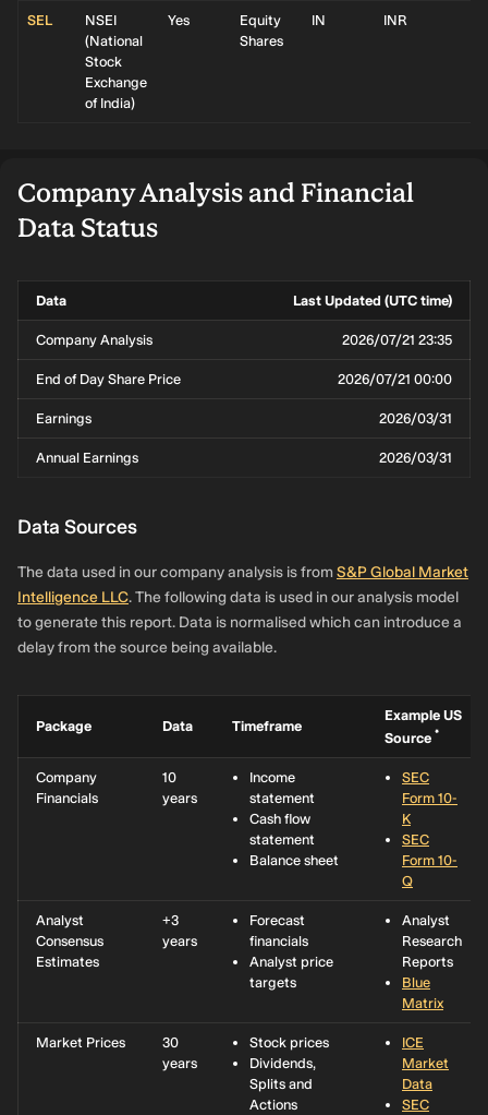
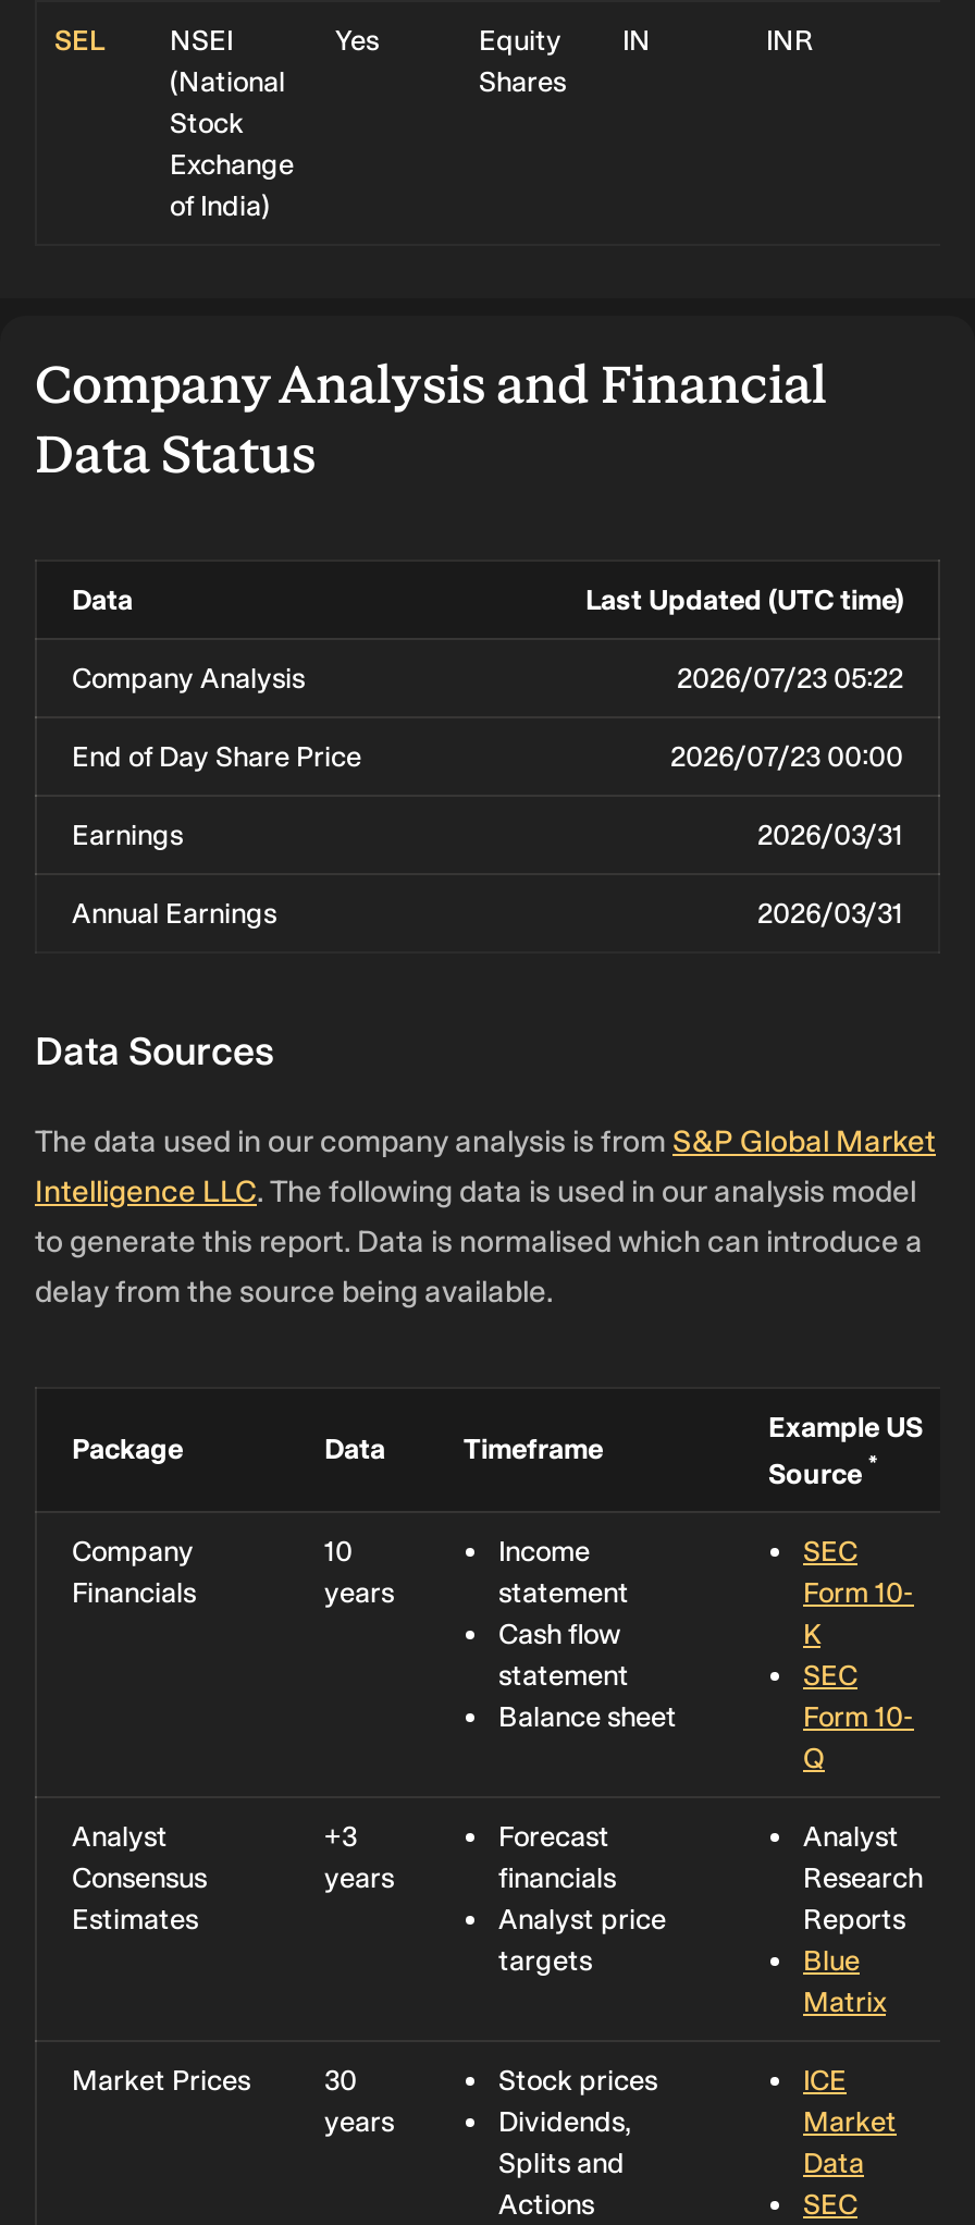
- 2026/07/21 23:35
+ 2026/07/23 05:22

- 2026/07/21 00:00
+ 2026/07/23 00:00
